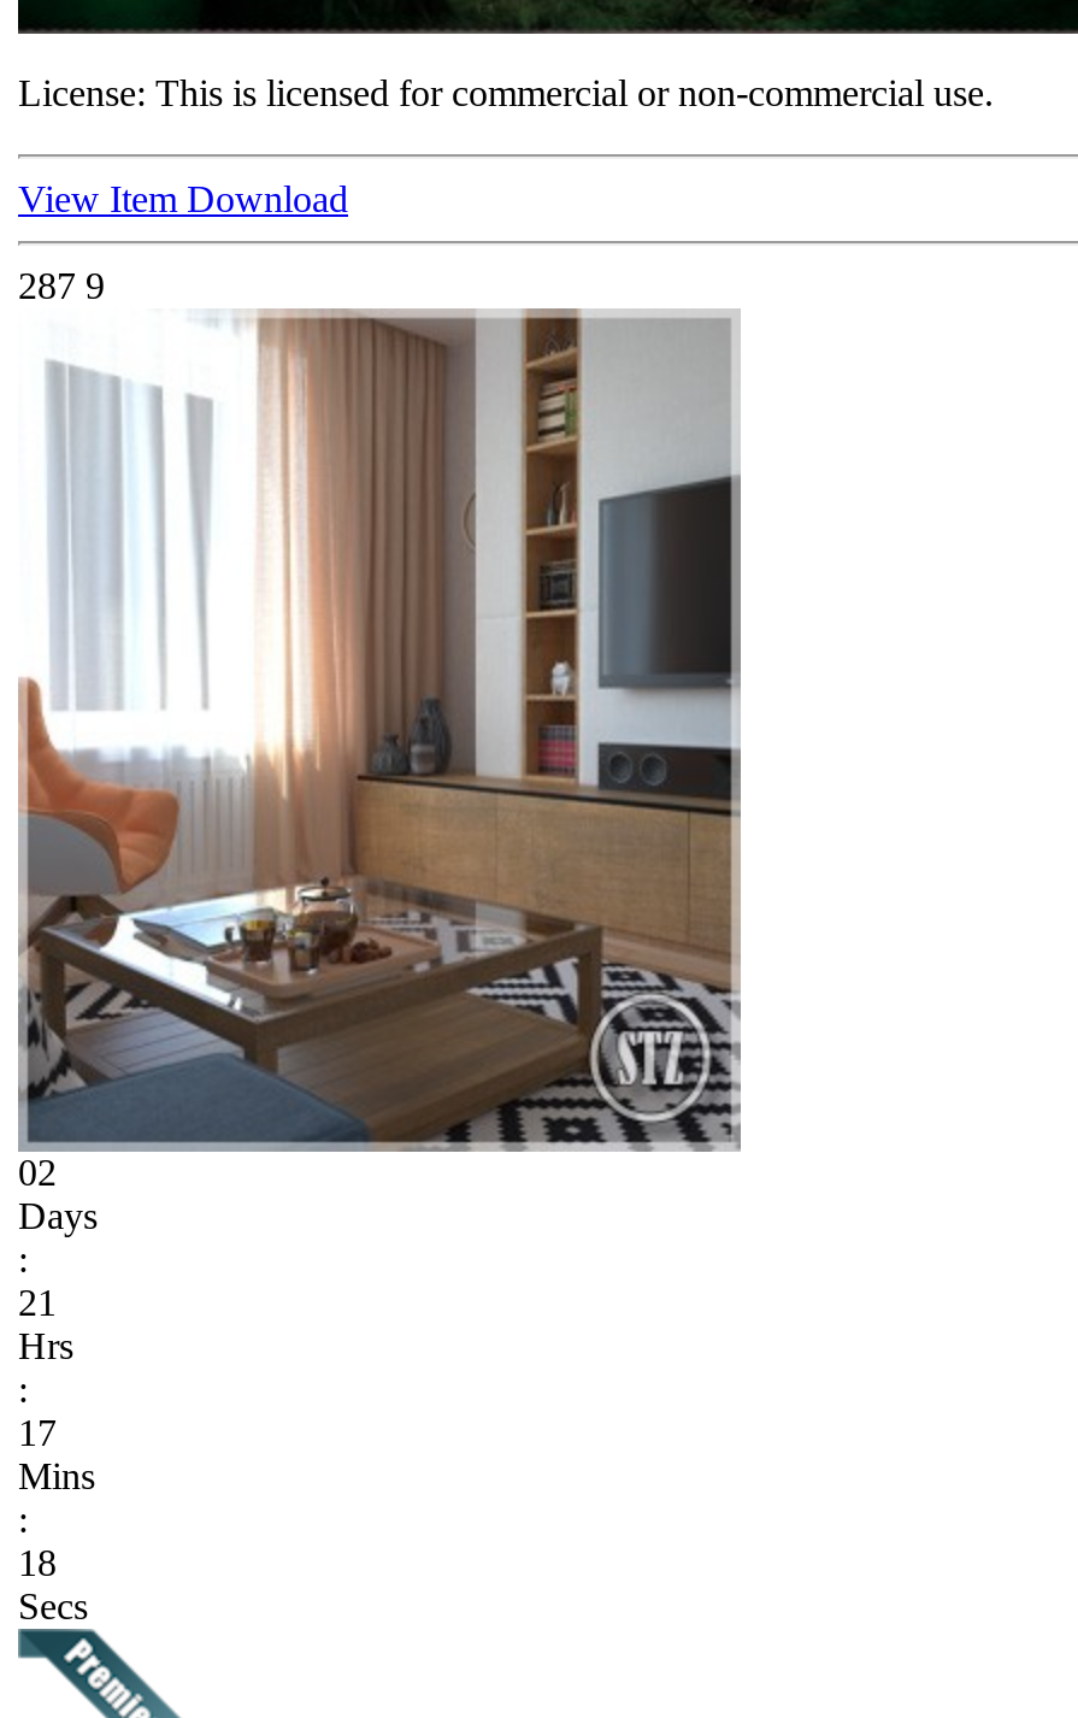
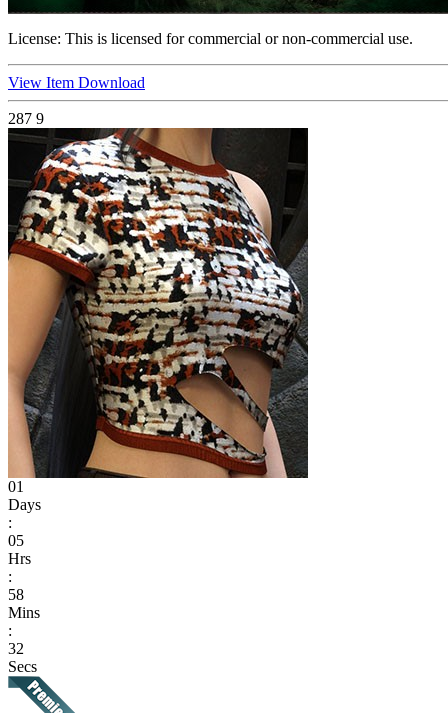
- [image]
- 02
+ [image]
+ 01

- 21
+ 05

- 17
+ 58

- 18
+ 32
